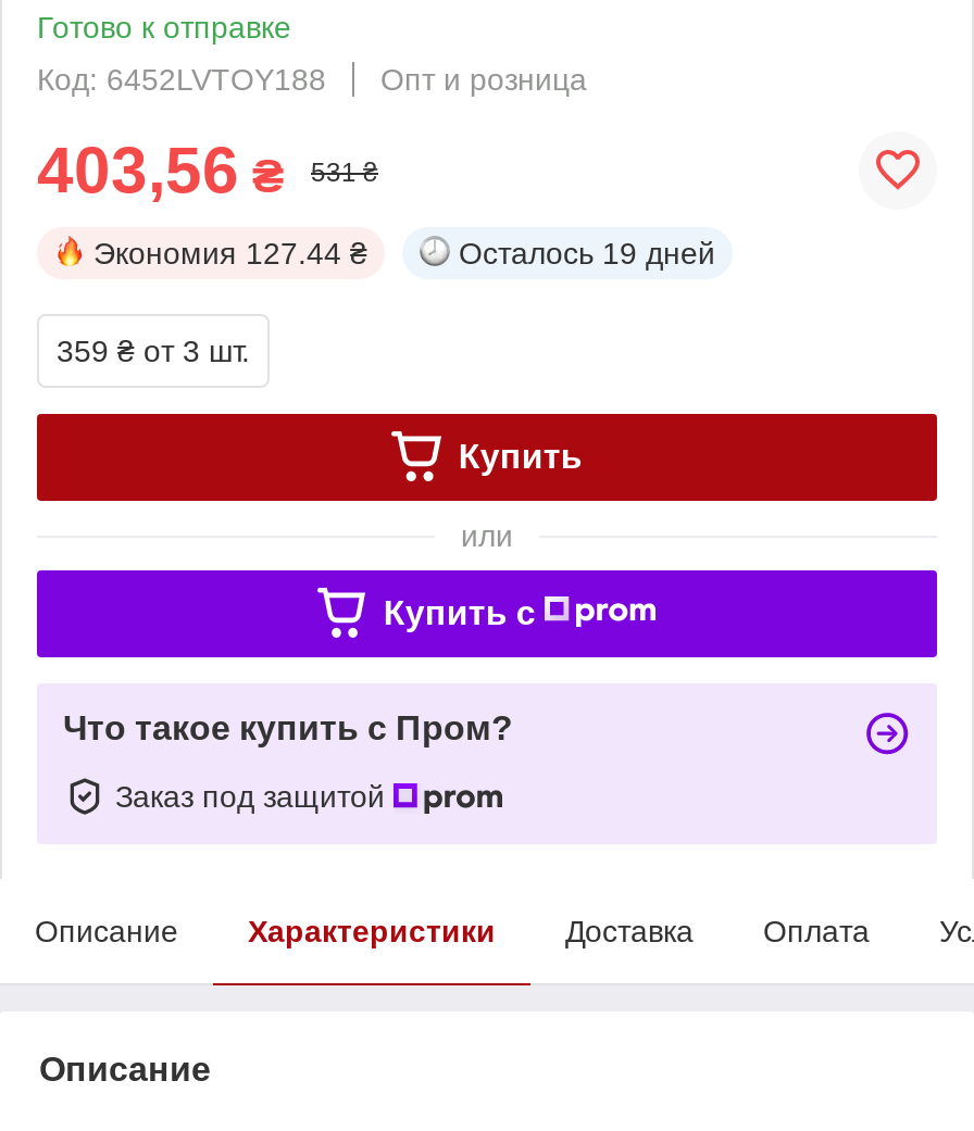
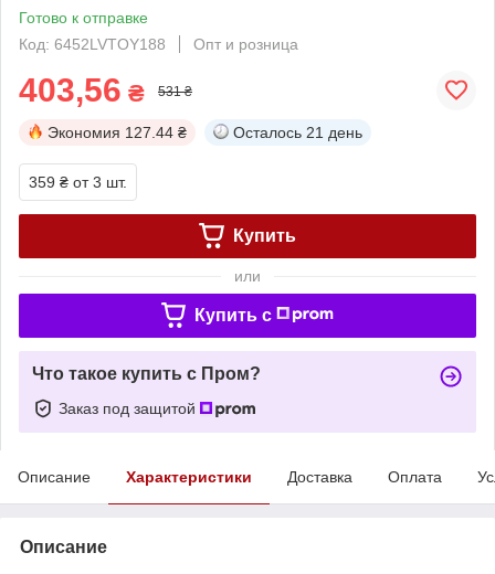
- Осталось 19 дней
+ Осталось 21 день
